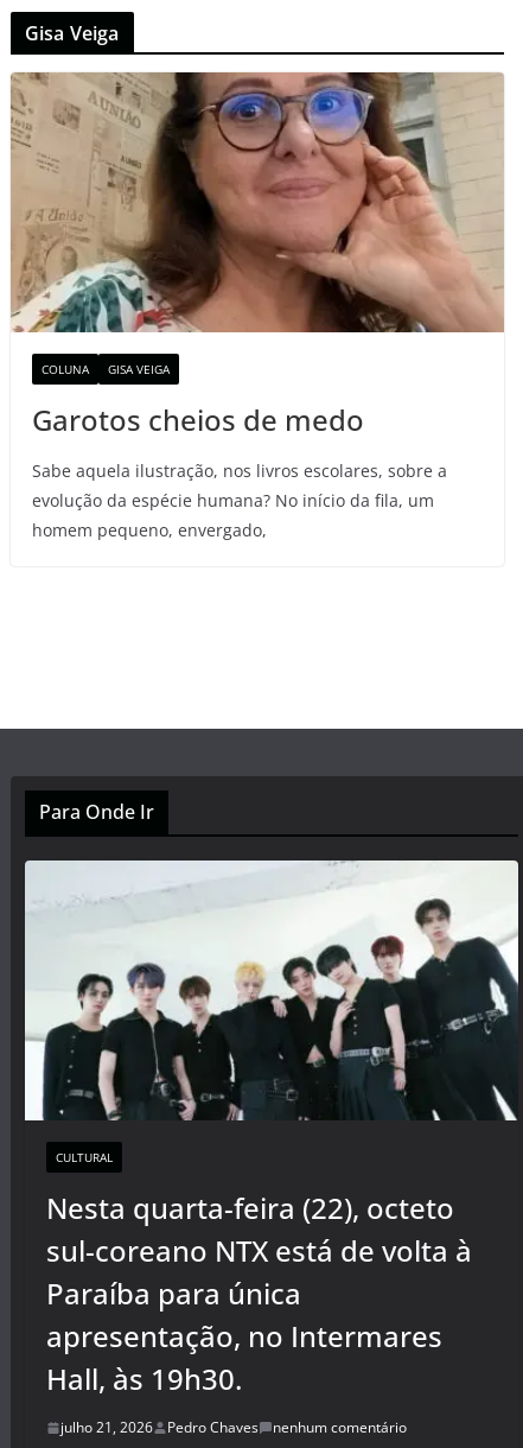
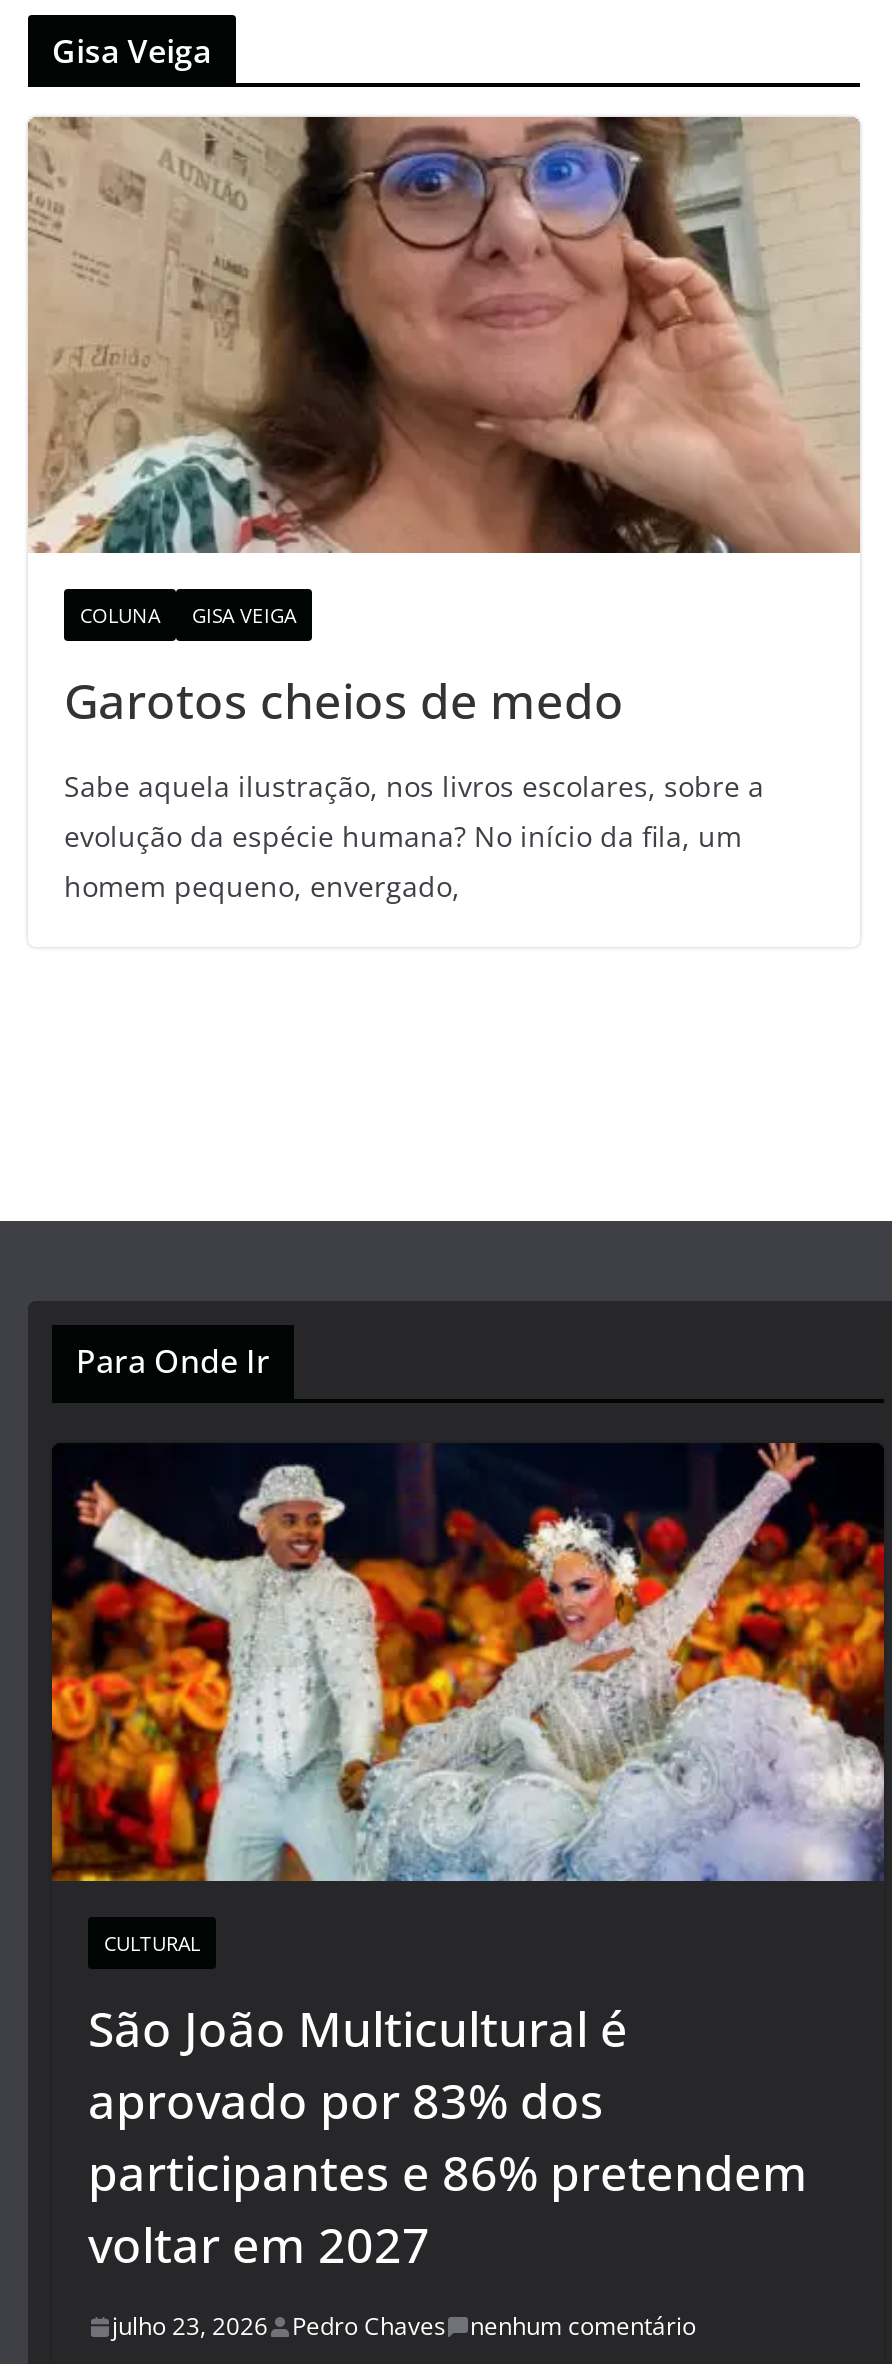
- [image]
+ [image]

- Nesta quarta-feira (22), octeto
- sul-coreano NTX está de volta à
- Paraíba para única
- apresentação, no Intermares
- Hall, às 19h30.
+ São João Multicultural é
+ aprovado por 83% dos
+ participantes e 86% pretendem
+ voltar em 2027

- julho 21, 2026 Pedro Chaves nenhum comentário
+ julho 23, 2026 Pedro Chaves nenhum comentário
